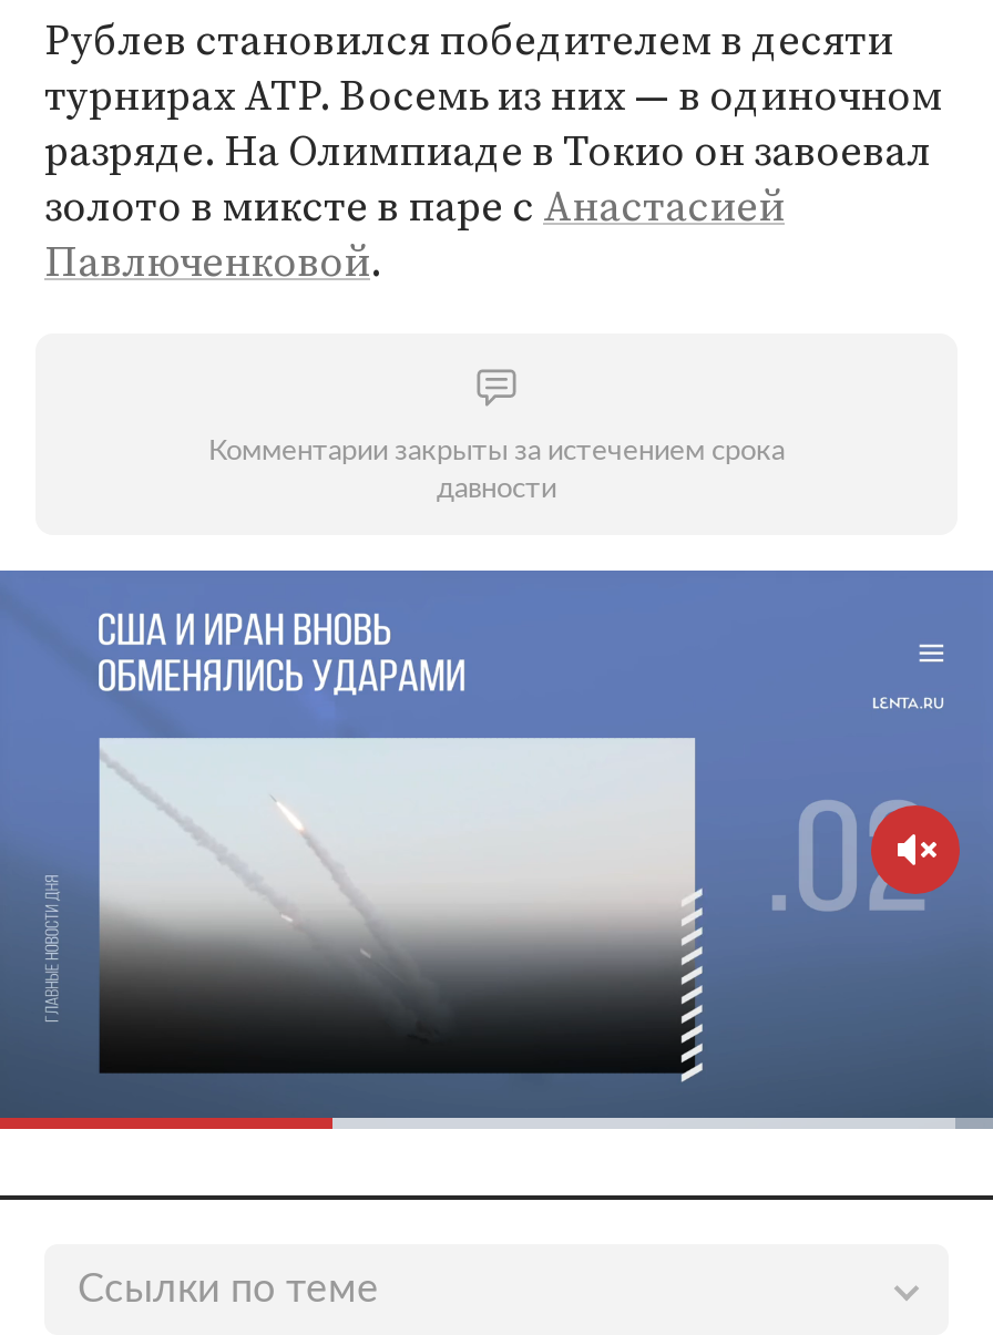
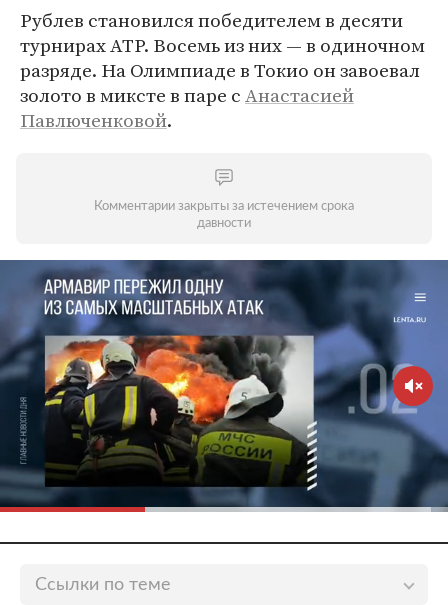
- [image]
+ [image]
